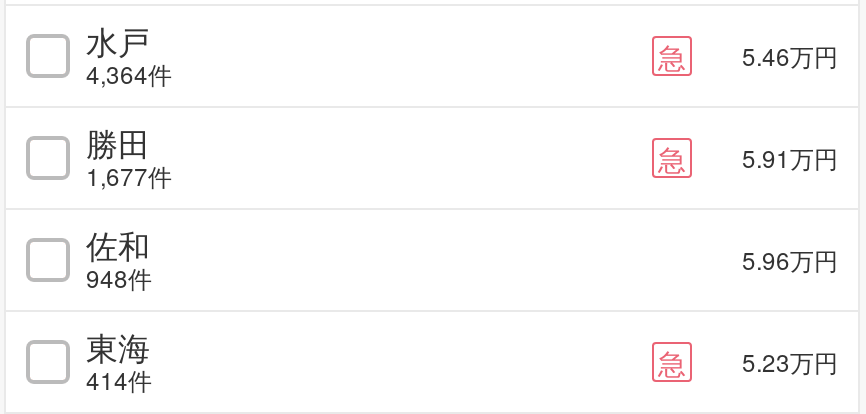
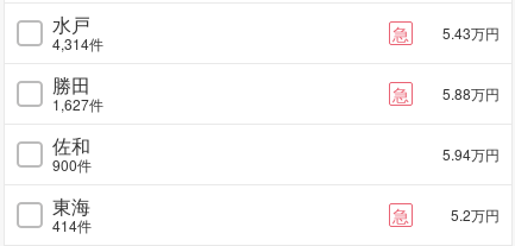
- 5.46万円
+ 5.43万円

- 4,364件
+ 4,314件

- 5.91万円
+ 5.88万円

- 1,677件
+ 1,627件

- 5.96万円
+ 5.94万円

- 948件
+ 900件

- 5.23万円
+ 5.2万円
